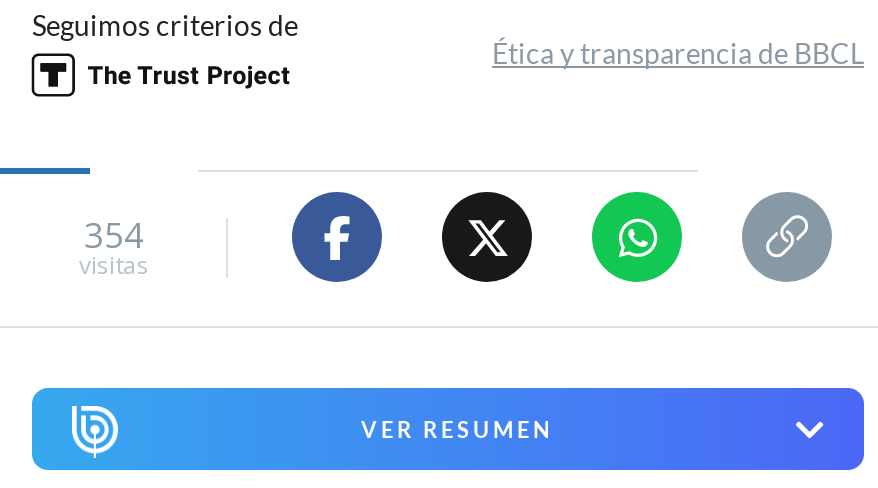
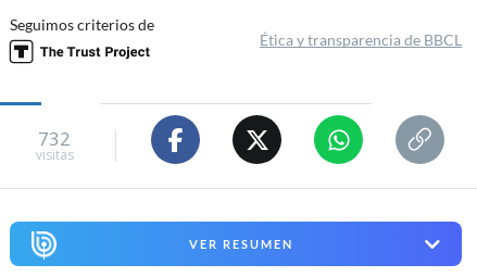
- 354
+ 732
